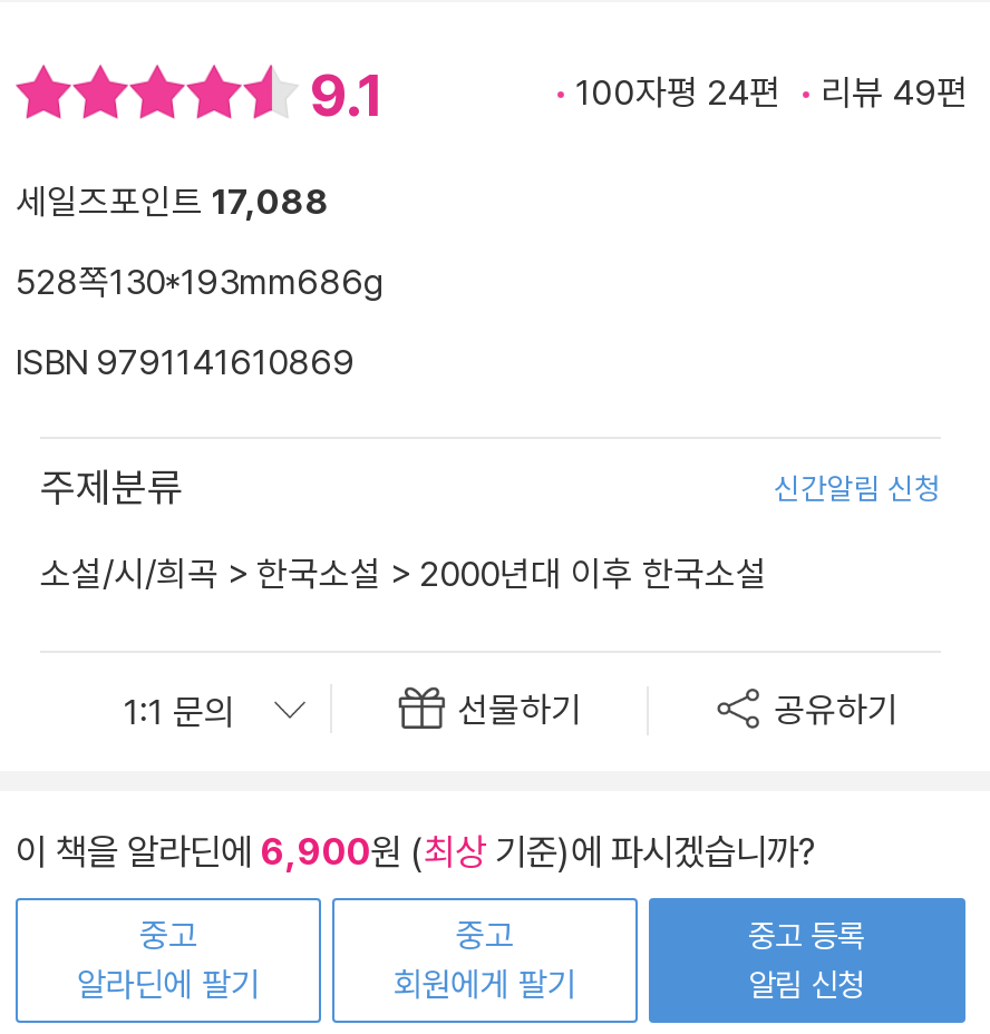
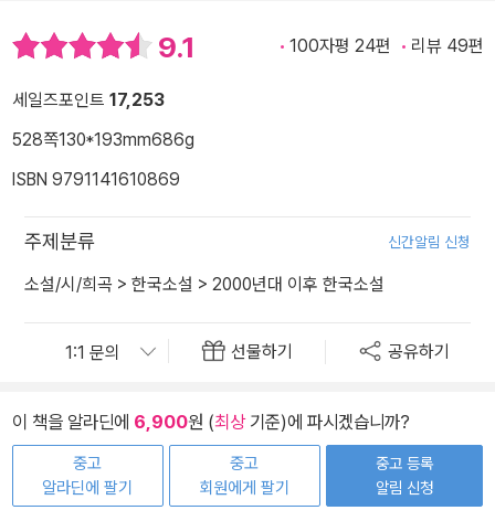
- 세일즈포인트 17,088
+ 세일즈포인트 17,253
